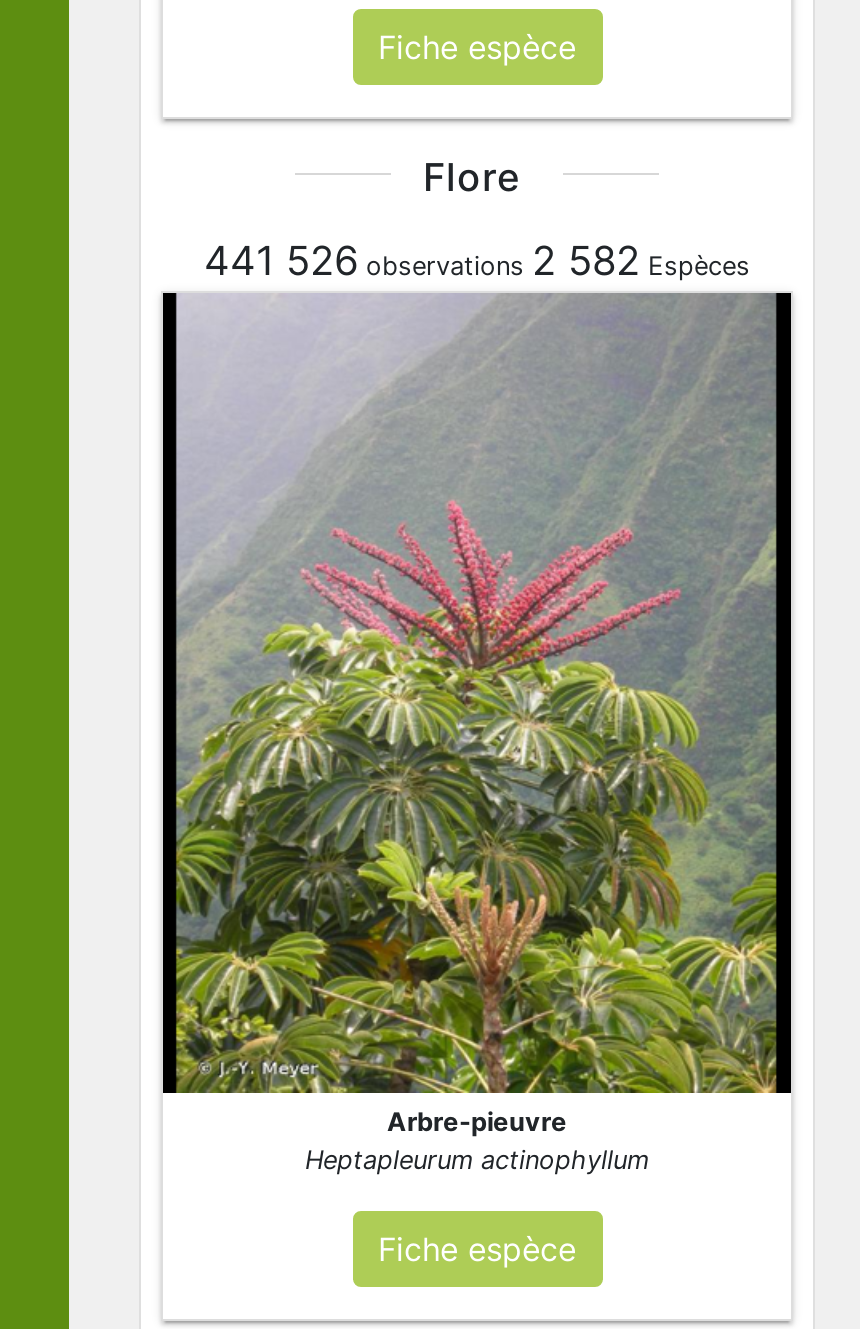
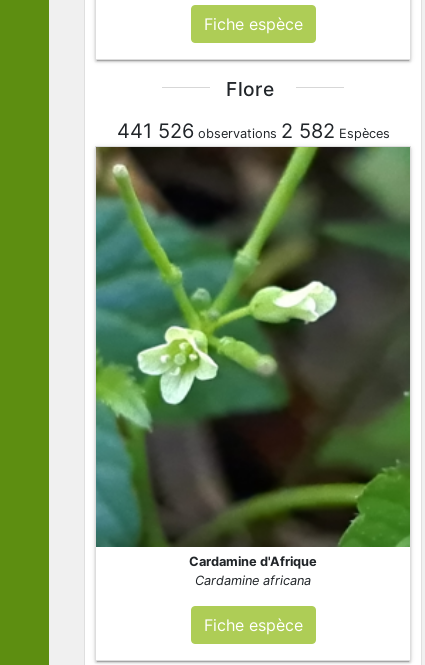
- [image]
- Arbre-pieuvre
- Heptapleurum actinophyllum
+ [image]
+ Cardamine d'Afrique
+ Cardamine africana
